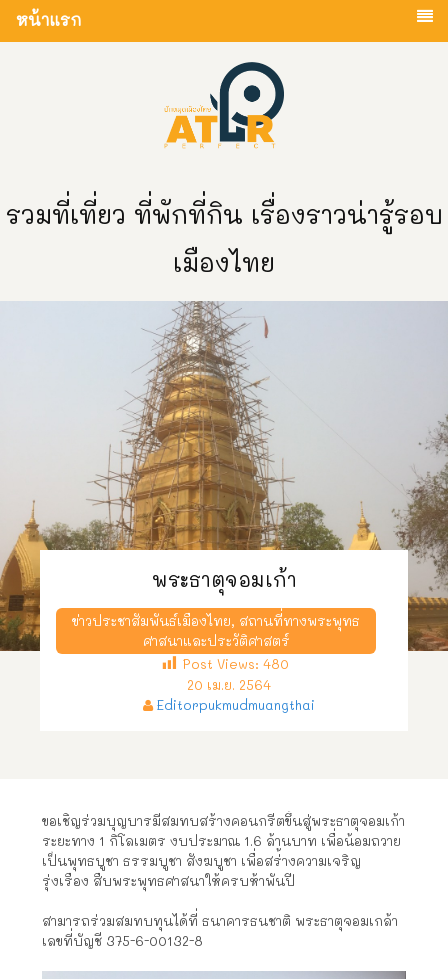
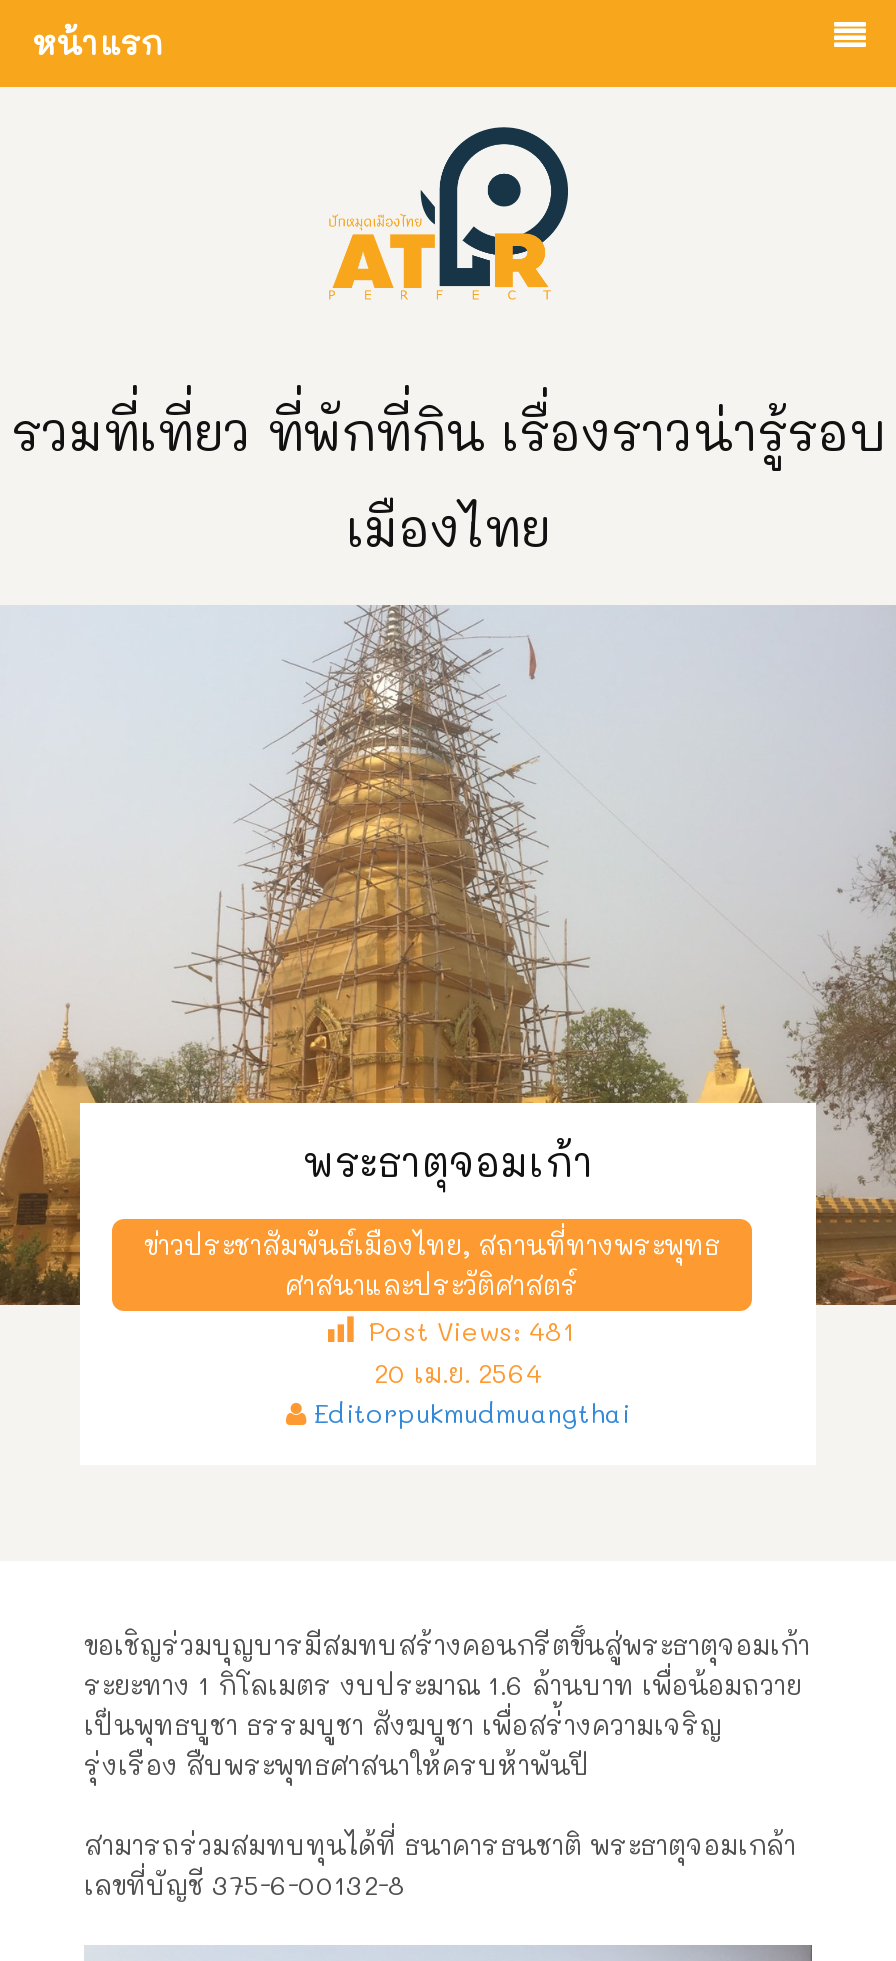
- Post Views: 480
+ Post Views: 481
